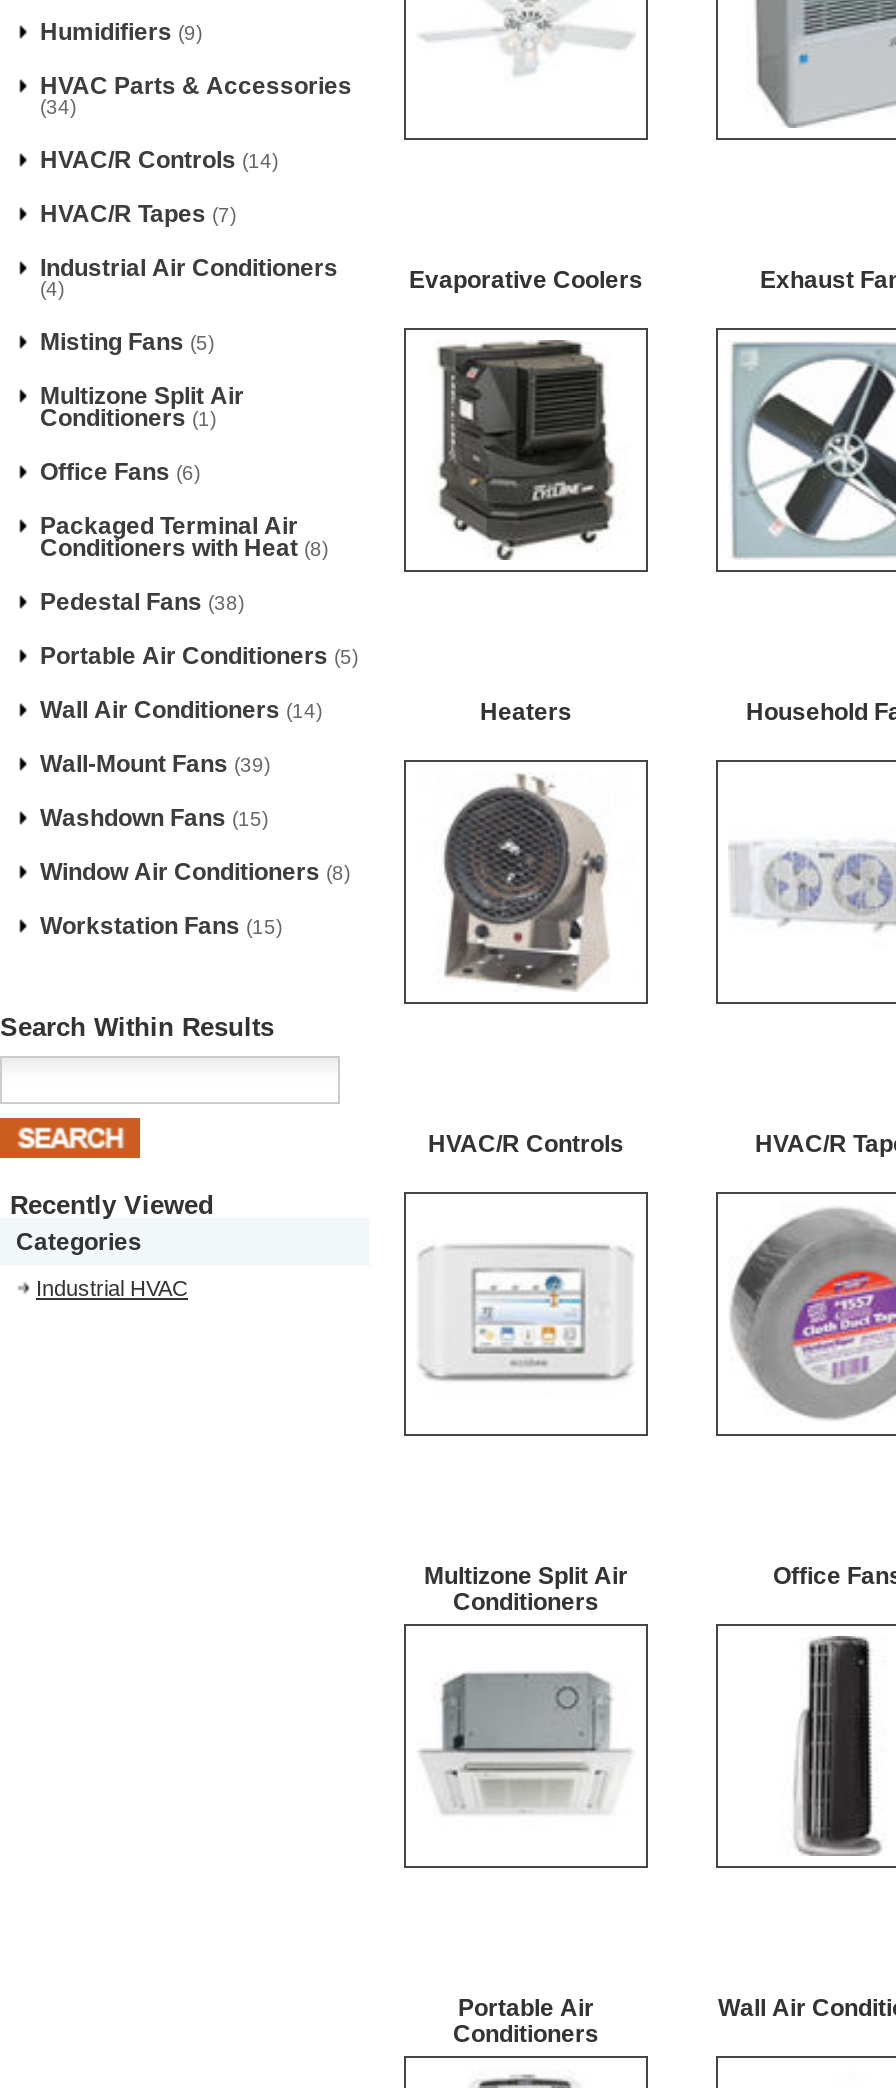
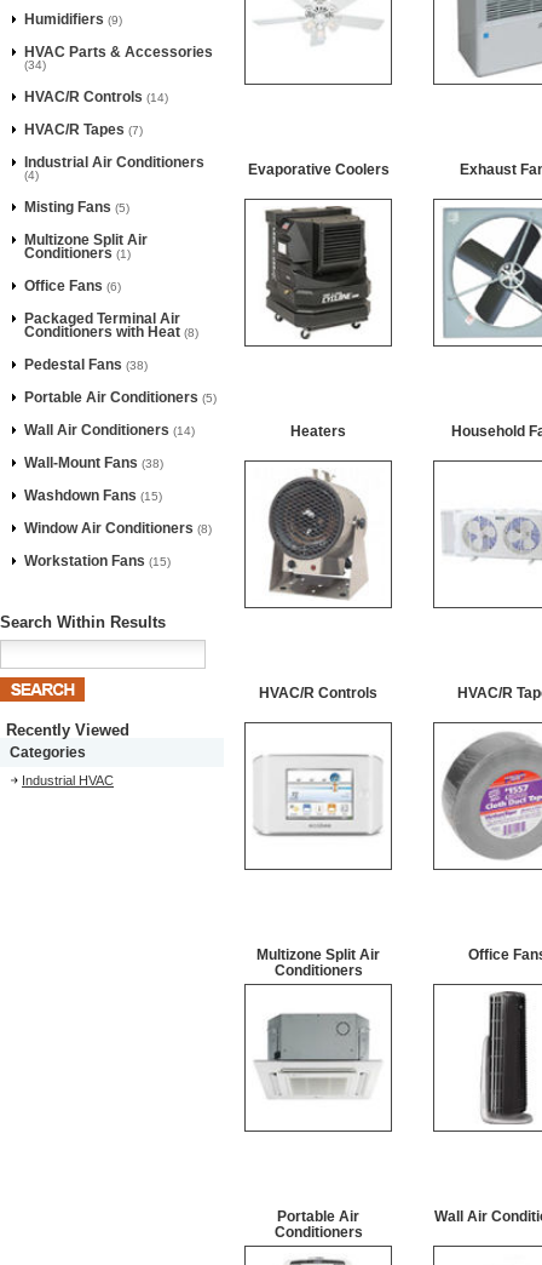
- Wall-Mount Fans (39)
+ Wall-Mount Fans (38)
